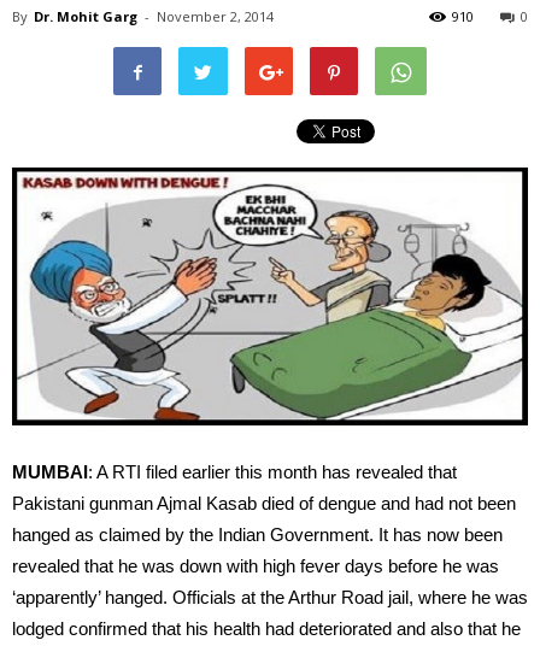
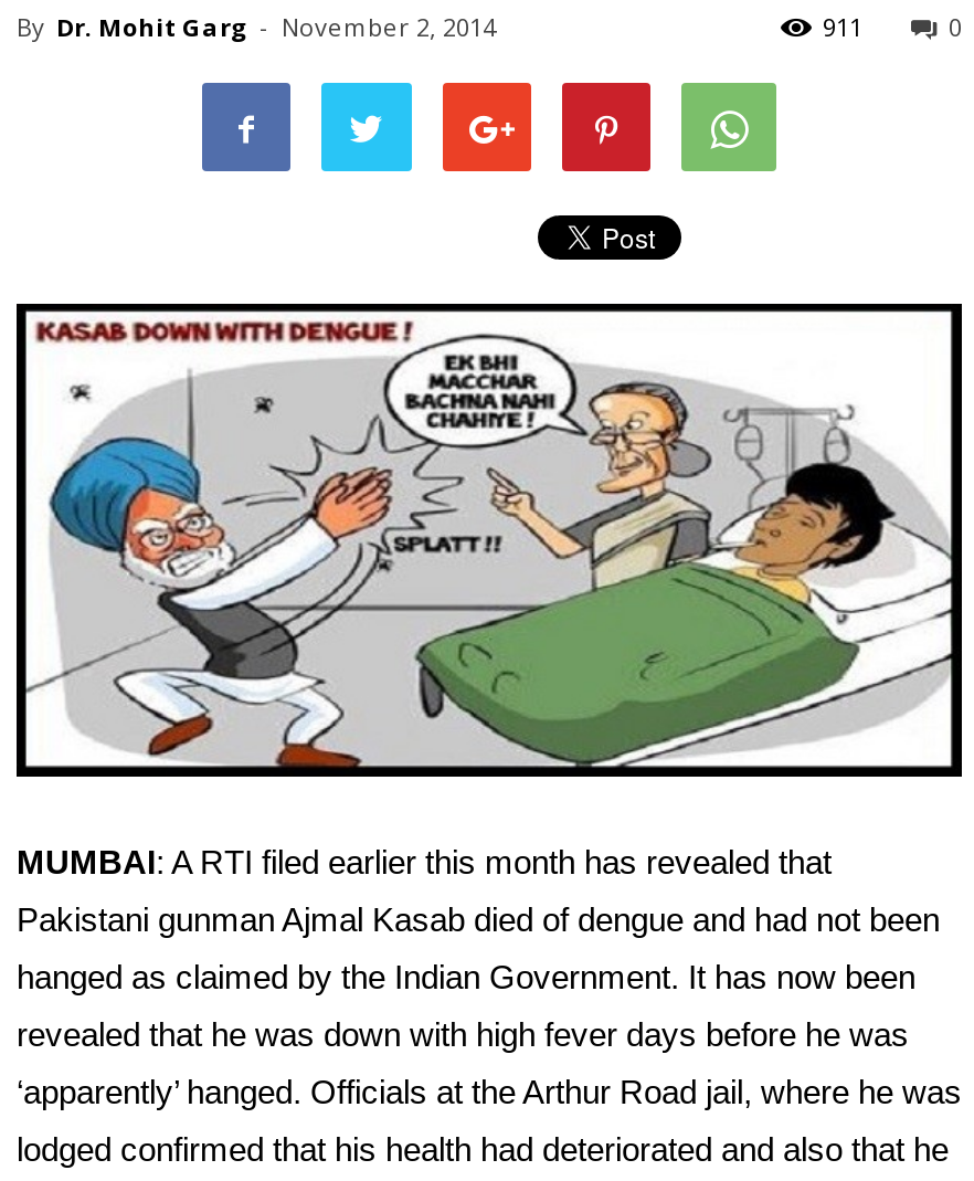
- 910
+ 911
